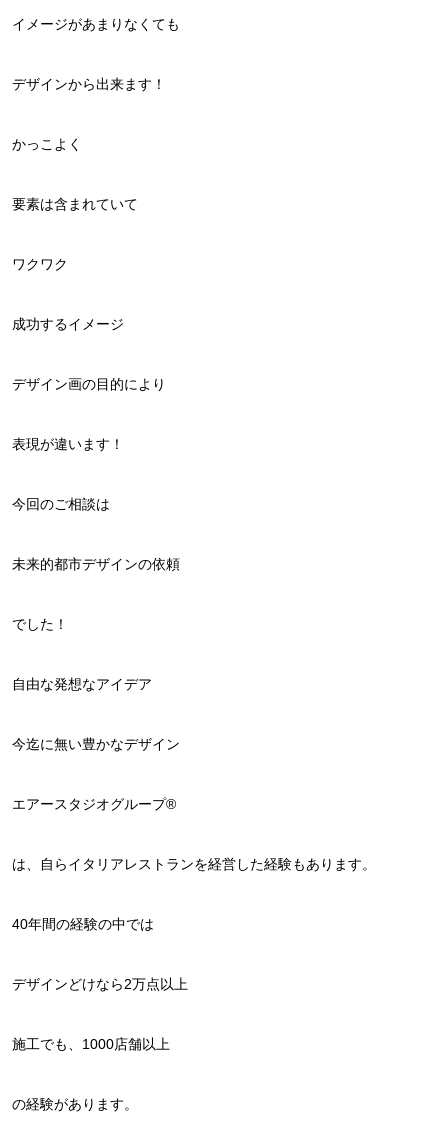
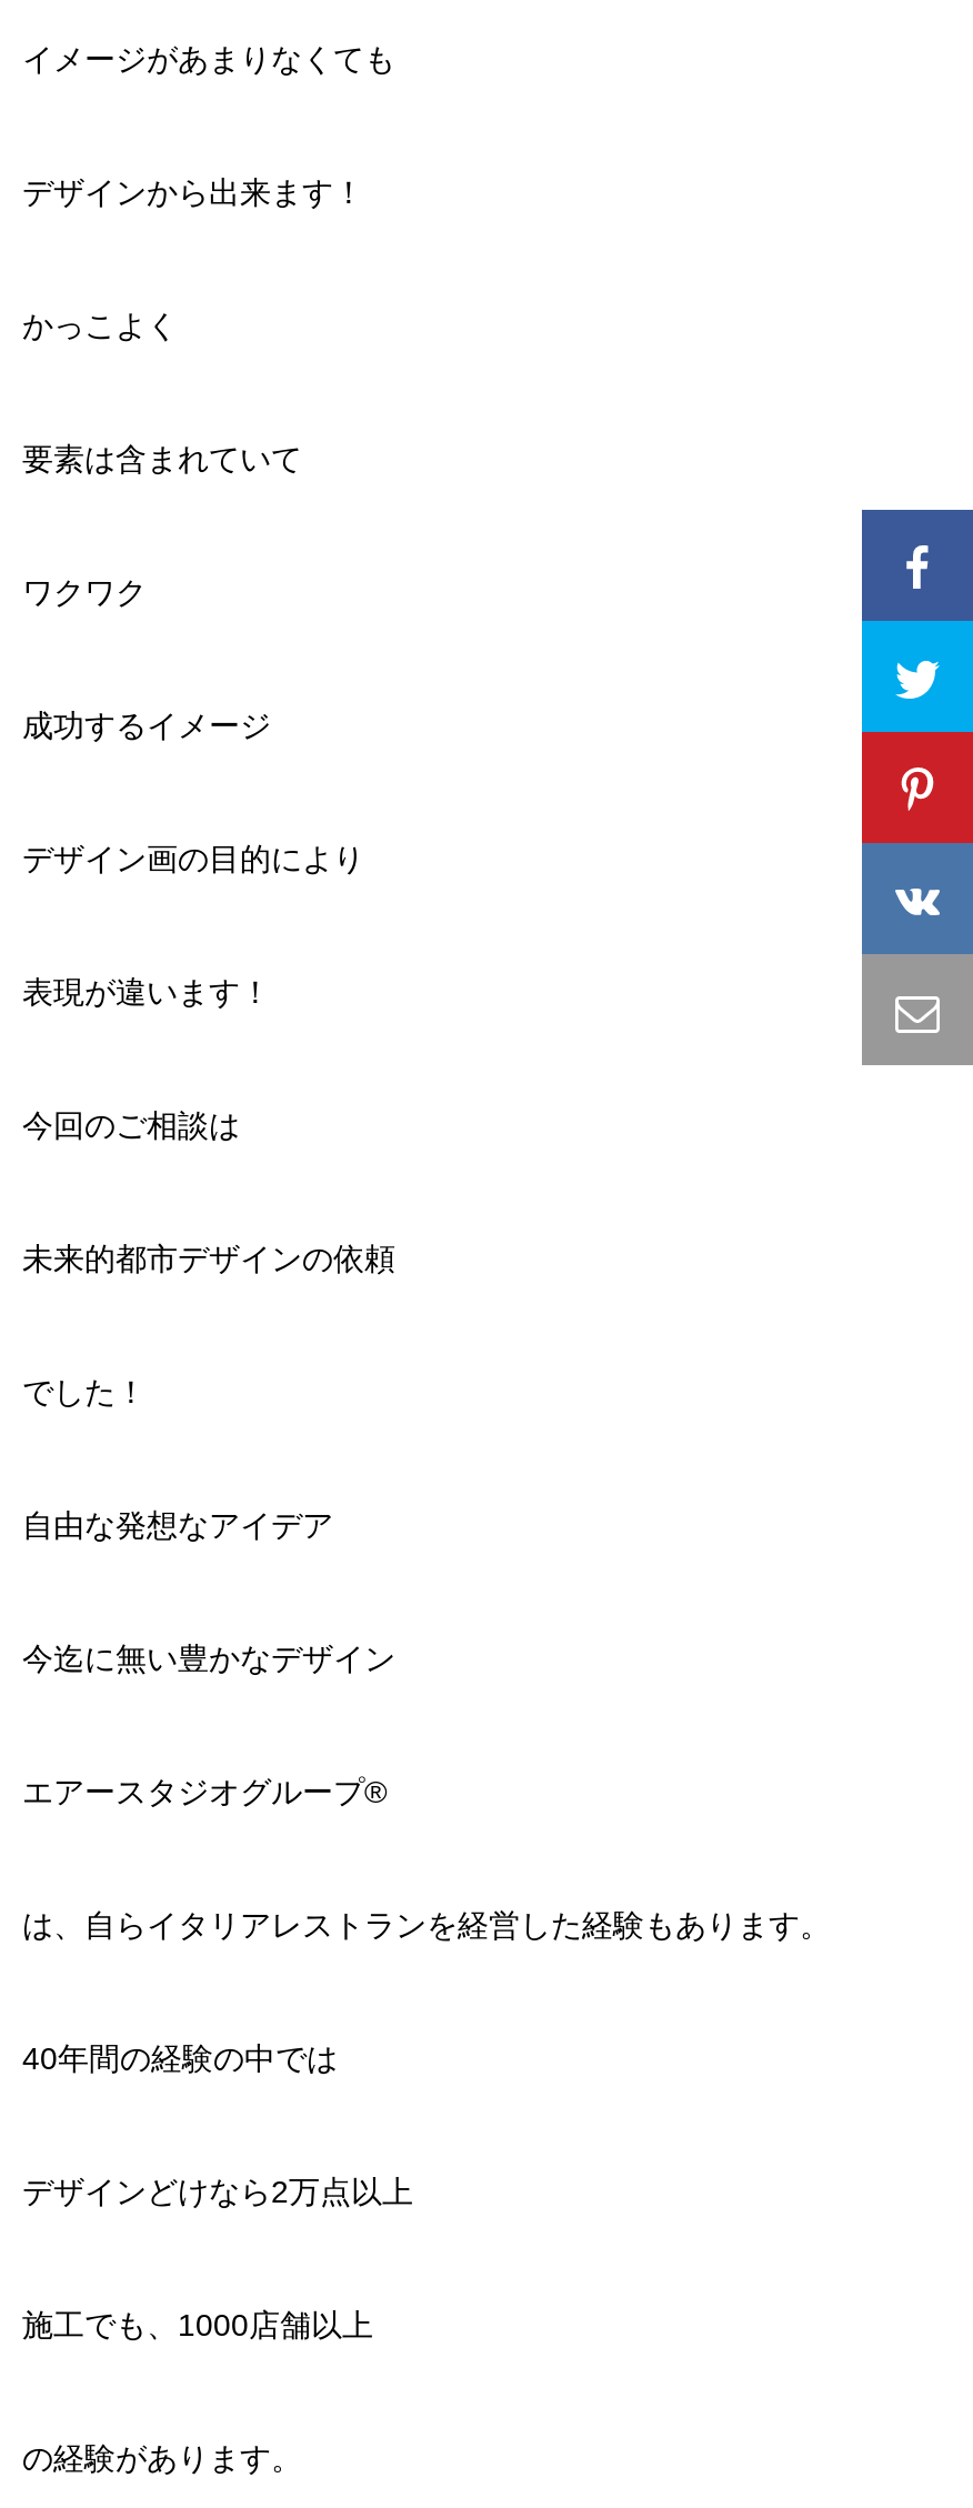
+ [image]
